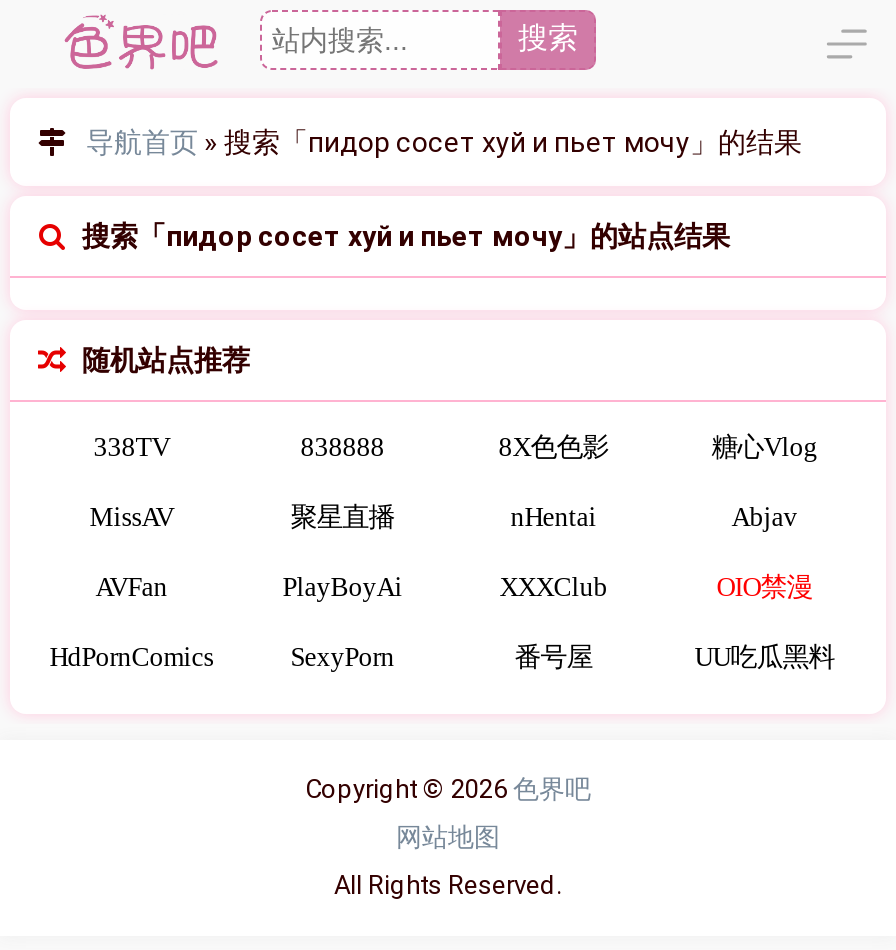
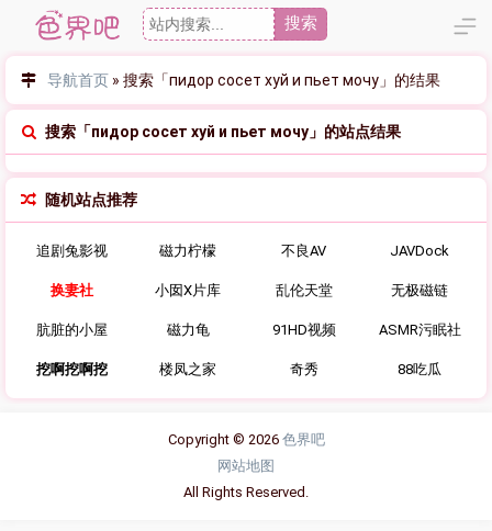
- 338TV
- 838888
- 8X色色影
- 糖心Vlog
+ 追剧兔影视
+ 磁力柠檬
+ 不良AV
+ JAVDock

- MissAV
- 聚星直播
- nHentai
- Abjav
+ 换妻社
+ 小囡X片库
+ 乱伦天堂
+ 无极磁链

- AVFan
- PlayBoyAi
- XXXClub
- OIO禁漫
+ 肮脏的小屋
+ 磁力龟
+ 91HD视频
+ ASMR污眠社

- HdPornComics
- SexyPorn
- 番号屋
- UU吃瓜黑料
+ 挖啊挖啊挖
+ 楼凤之家
+ 奇秀
+ 88吃瓜
